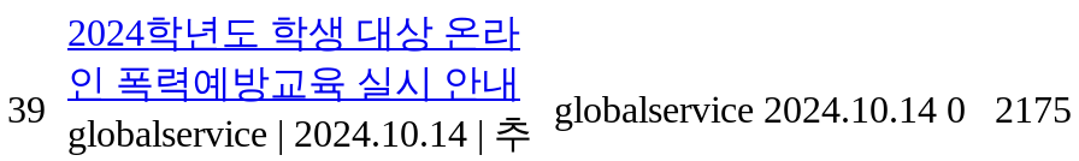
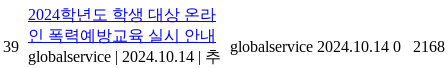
- globalservice 2024.10.14 0 2175
+ globalservice 2024.10.14 0 2168
